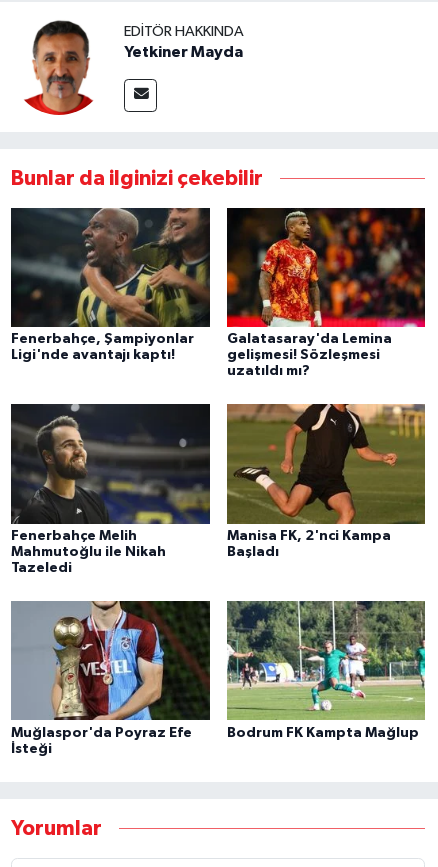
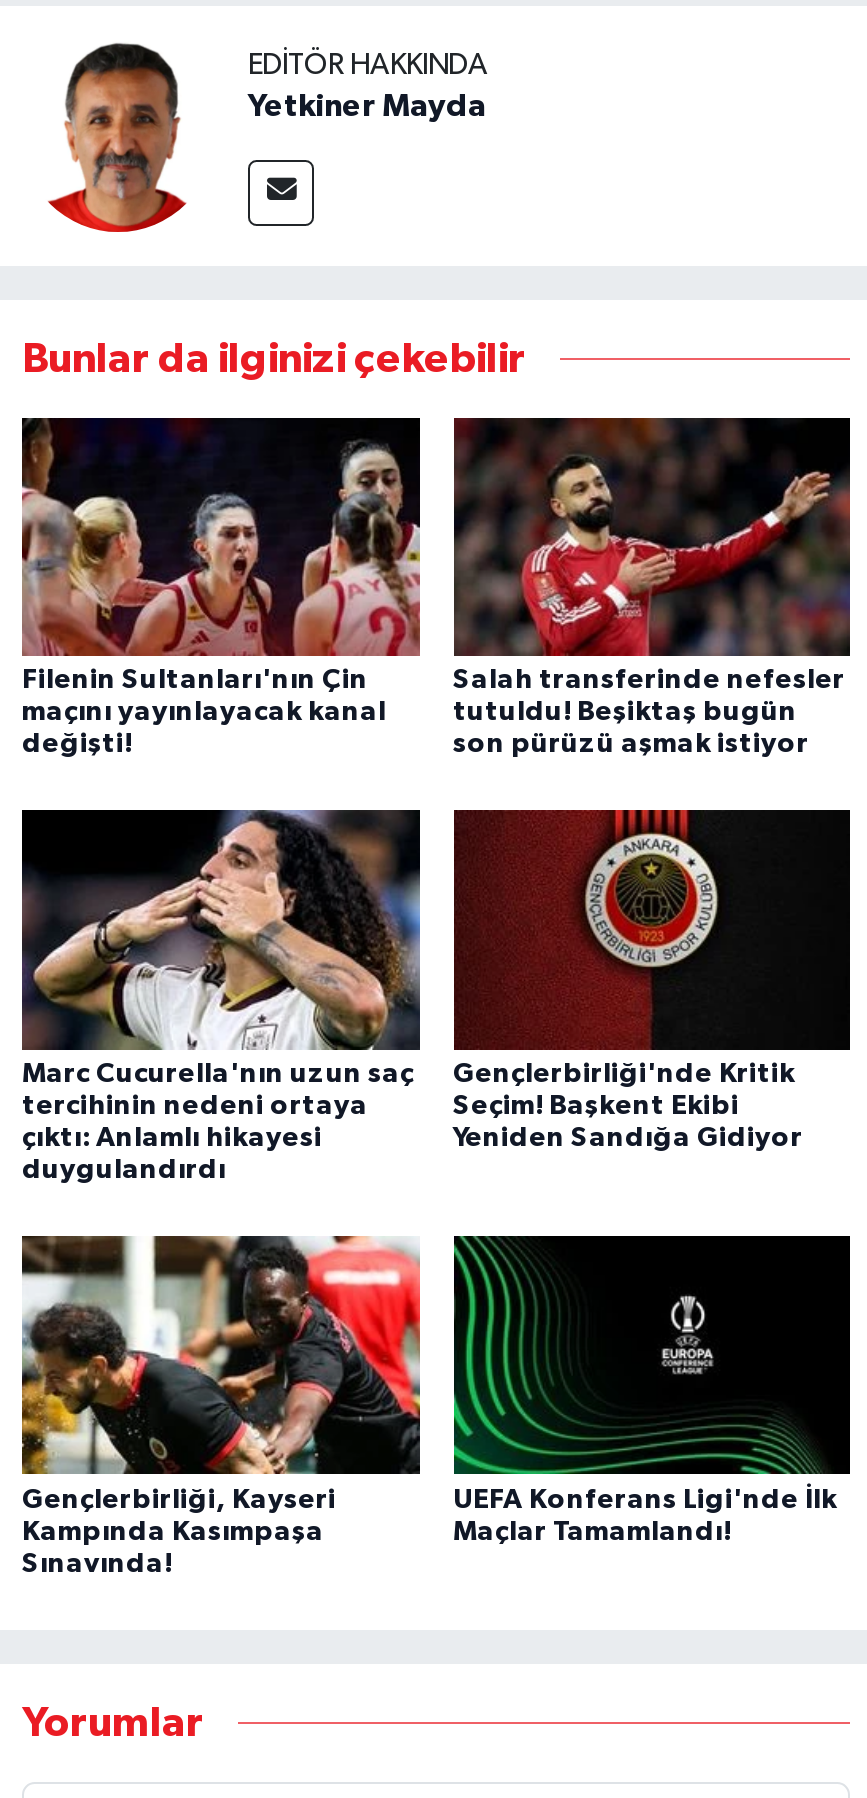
- [image]
- Fenerbahçe, Şampiyonlar
- Ligi'nde avantajı kaptı!
+ [image]
+ Filenin Sultanları'nın Çin
+ maçını yayınlayacak kanal
+ değişti!

- [image]
- Galatasaray'da Lemina
- gelişmesi! Sözleşmesi
- uzatıldı mı?
+ [image]
+ Salah transferinde nefesler
+ tutuldu! Beşiktaş bugün
+ son pürüzü aşmak istiyor

- [image]
- Fenerbahçe Melih
- Mahmutoğlu ile Nikah
- Tazeledi
+ [image]
+ Marc Cucurella'nın uzun saç
+ tercihinin nedeni ortaya
+ çıktı: Anlamlı hikayesi
+ duygulandırdı

- [image]
- Manisa FK, 2'nci Kampa
- Başladı
+ [image]
+ Gençlerbirliği'nde Kritik
+ Seçim! Başkent Ekibi
+ Yeniden Sandığa Gidiyor

- [image]
- Muğlaspor'da Poyraz Efe
- İsteği
+ [image]
+ Gençlerbirliği, Kayseri
+ Kampında Kasımpaşa
+ Sınavında!

- [image]
- Bodrum FK Kampta Mağlup
+ [image]
+ UEFA Konferans Ligi'nde İlk
+ Maçlar Tamamlandı!
